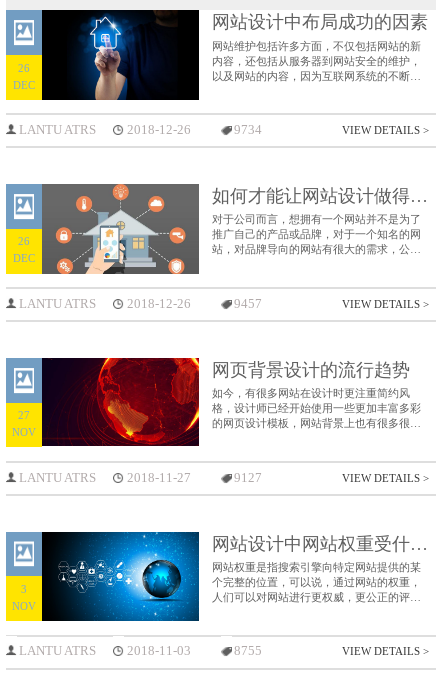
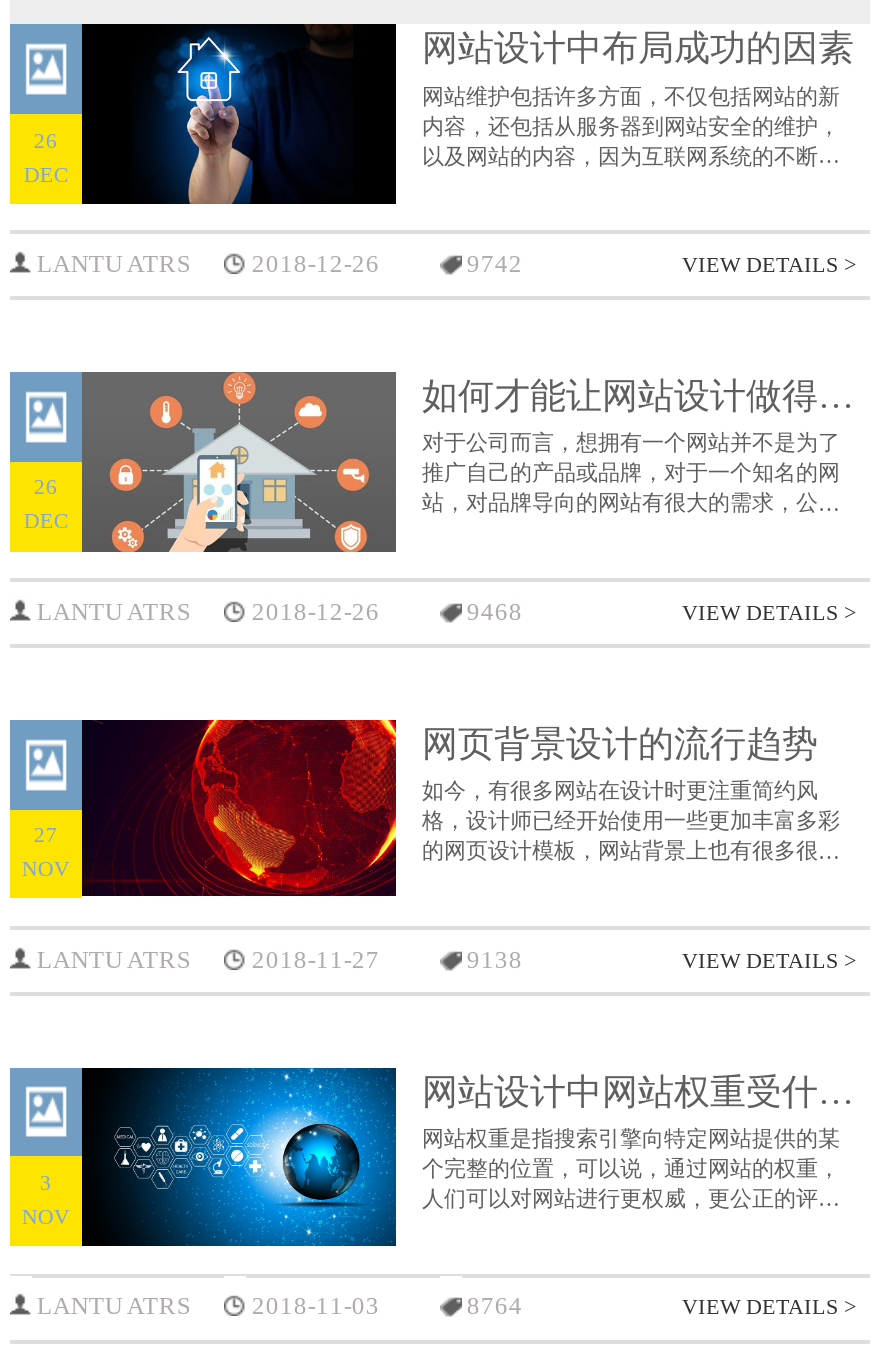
- 9734
+ 9742

- 9457
+ 9468

- 9127
+ 9138

- 8755
+ 8764
